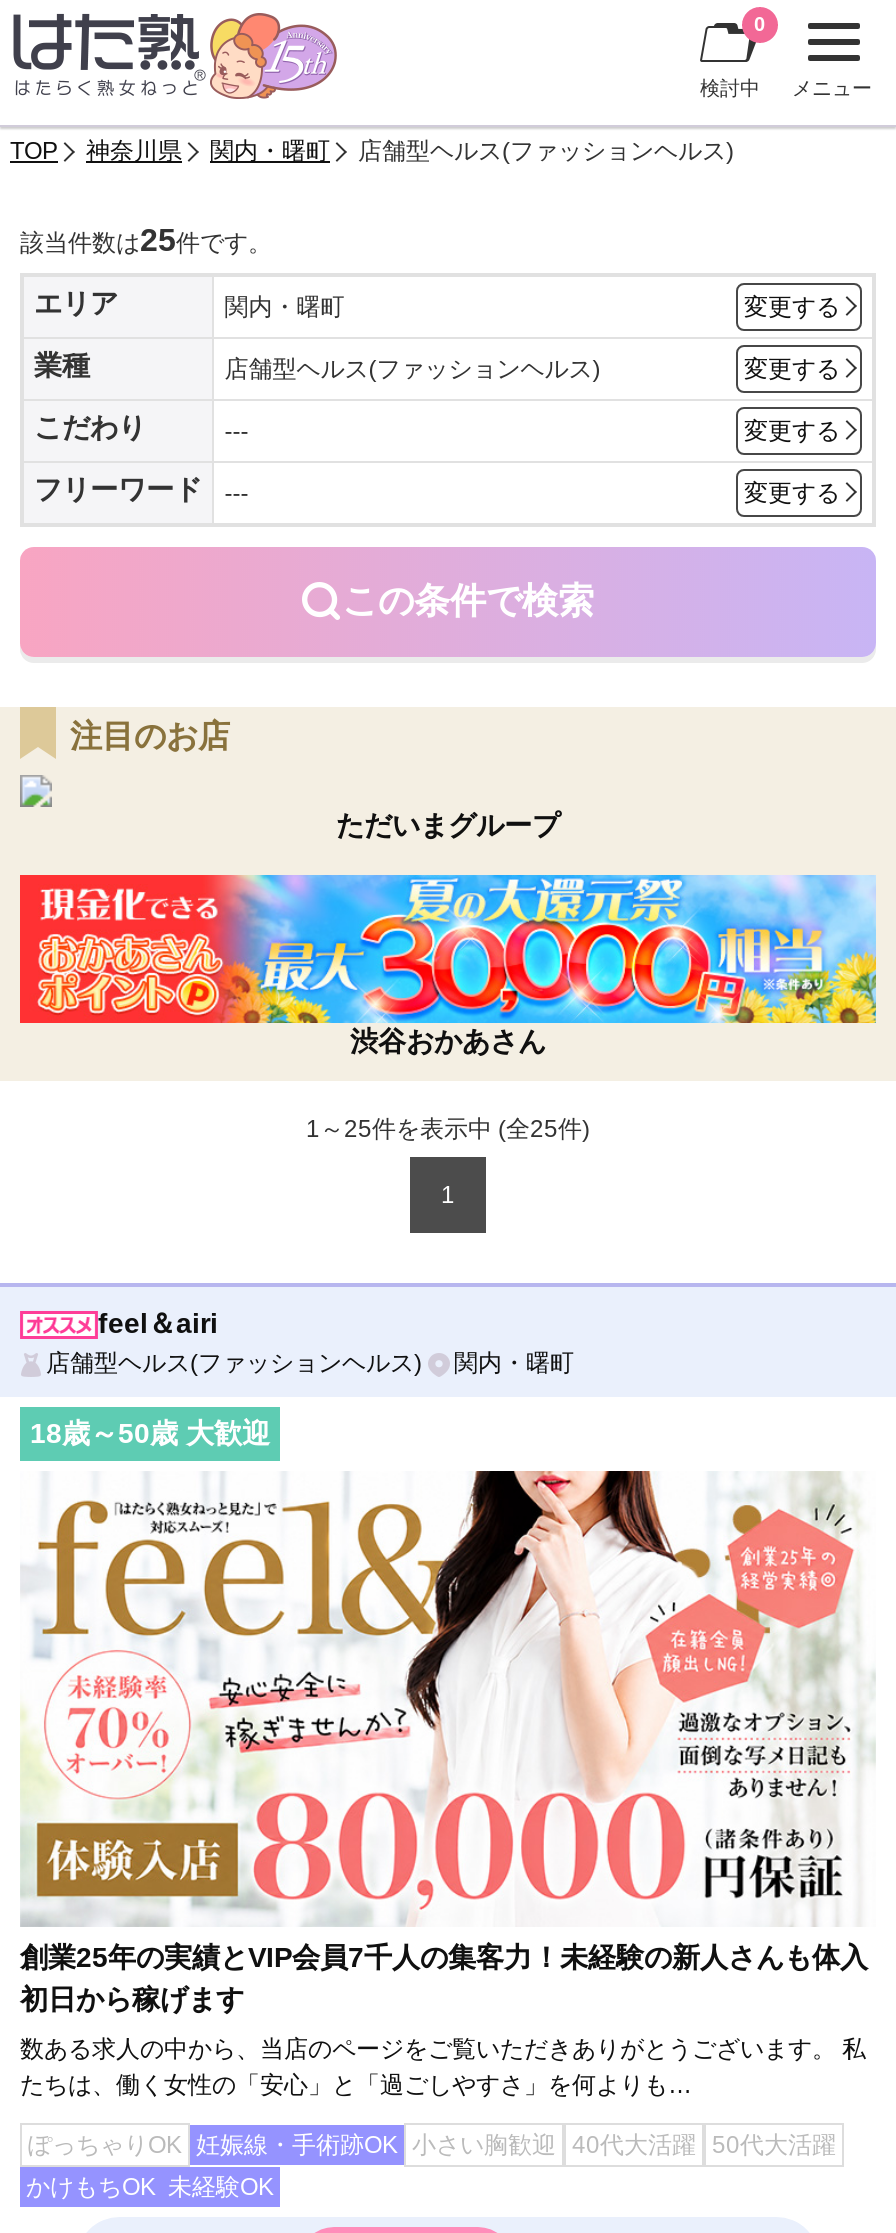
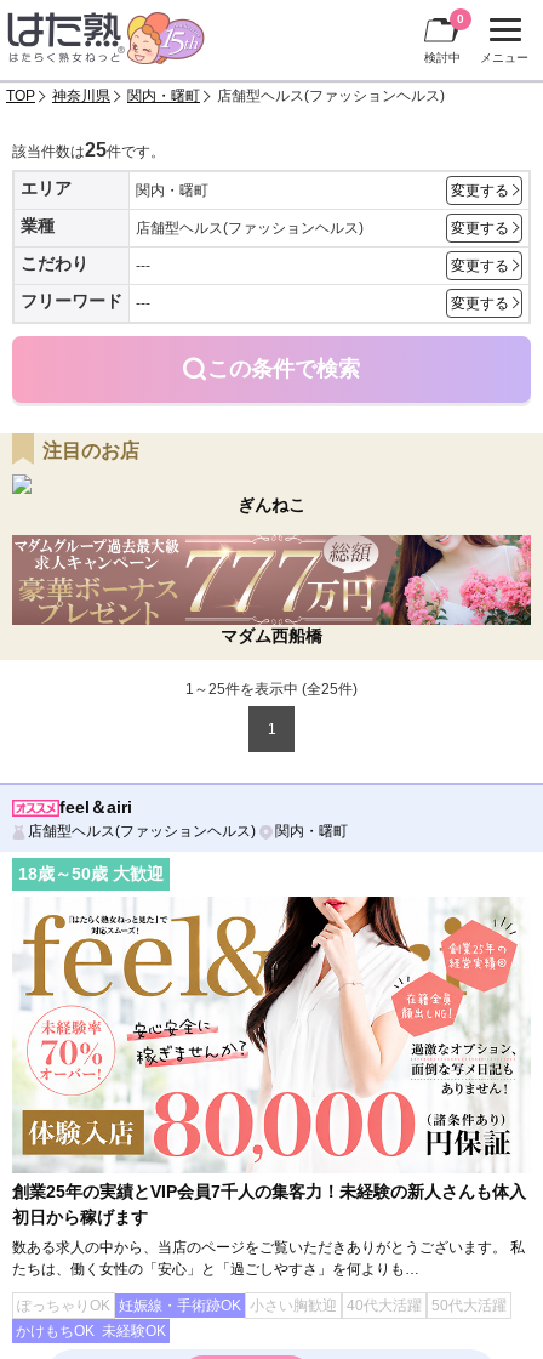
- ただいまグループ
+ ぎんねこ

- [image]
- 渋谷おかあさん
+ [image]
+ マダム西船橋
